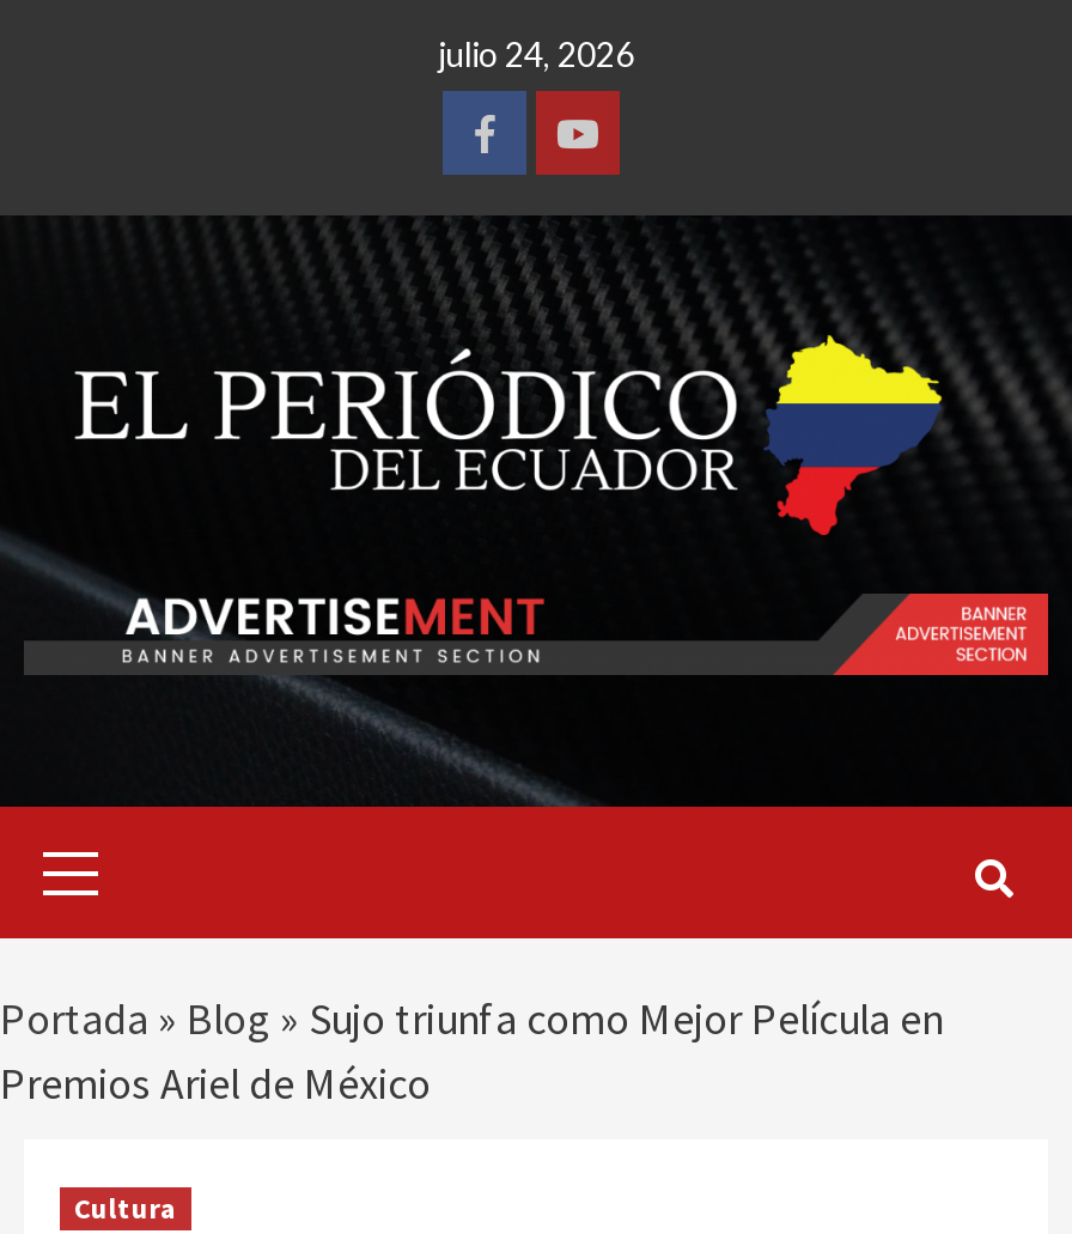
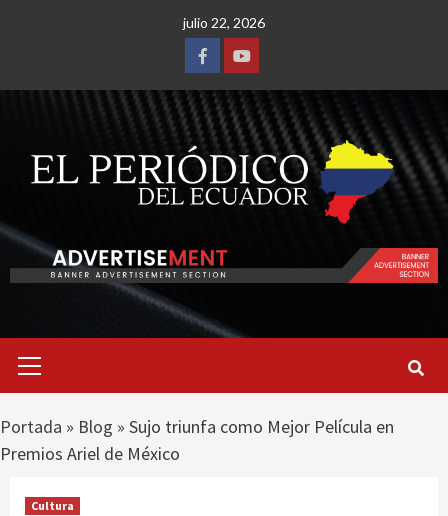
- julio 24, 2026
+ julio 22, 2026
